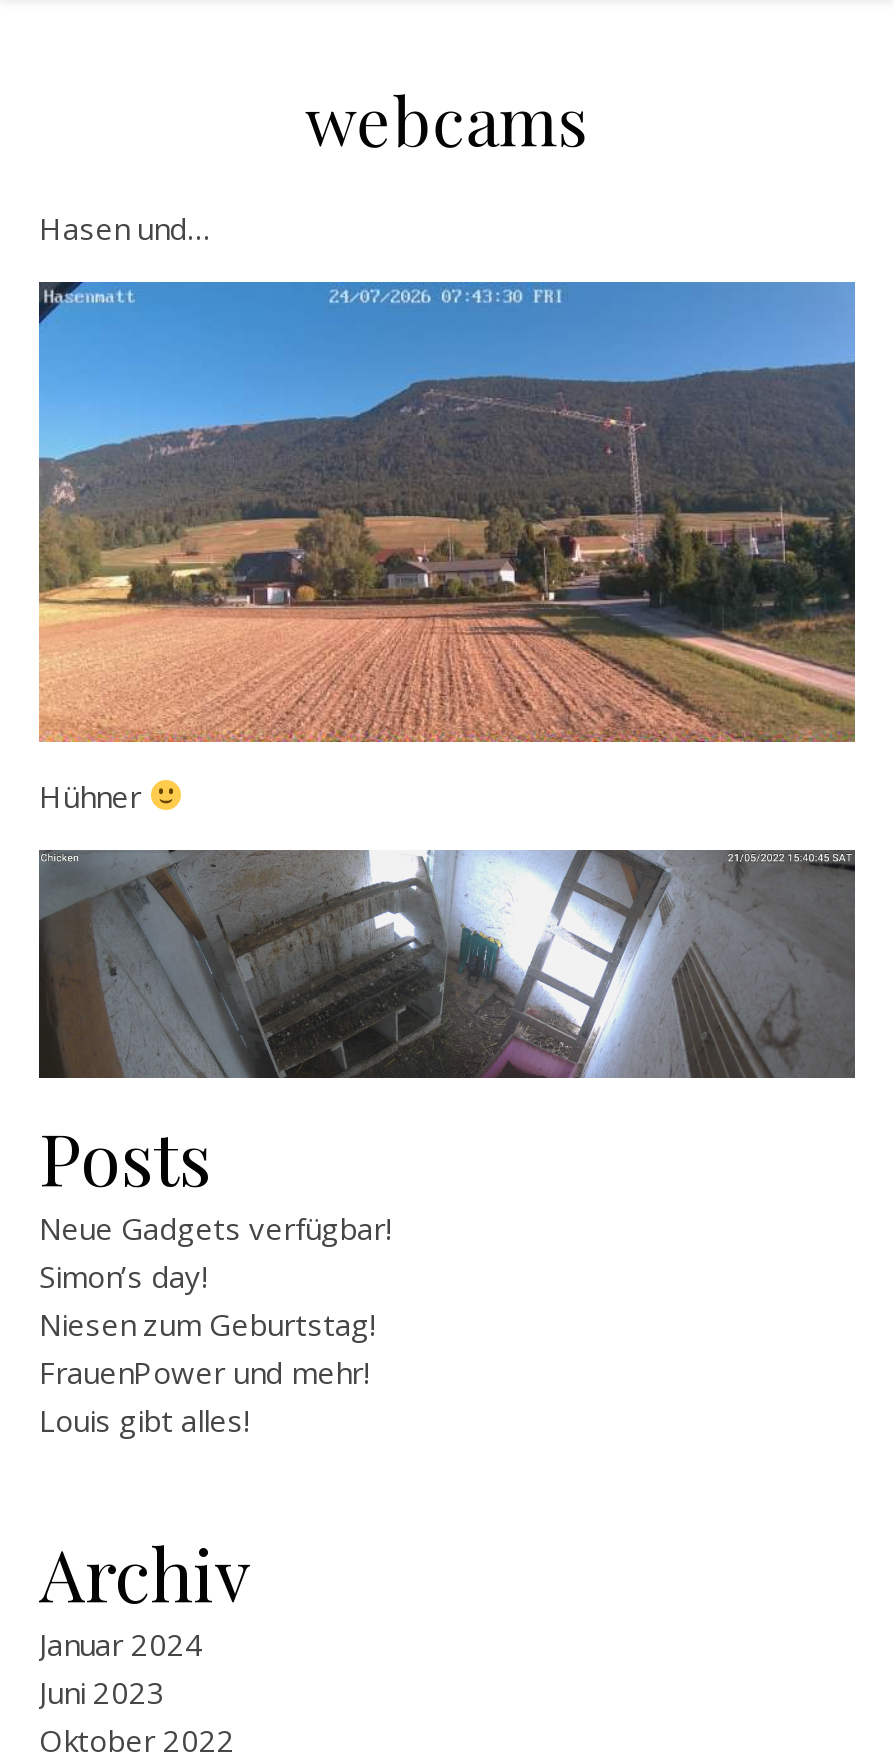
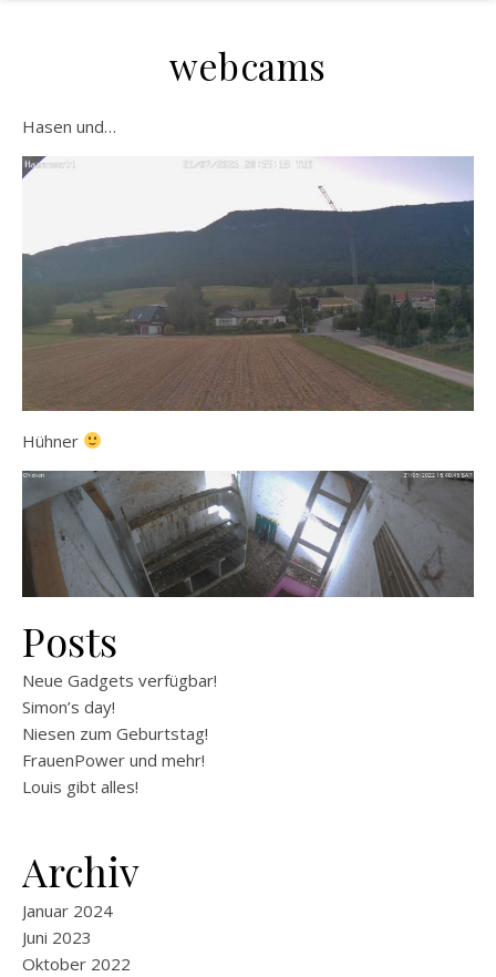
- [image]
+ [image]
